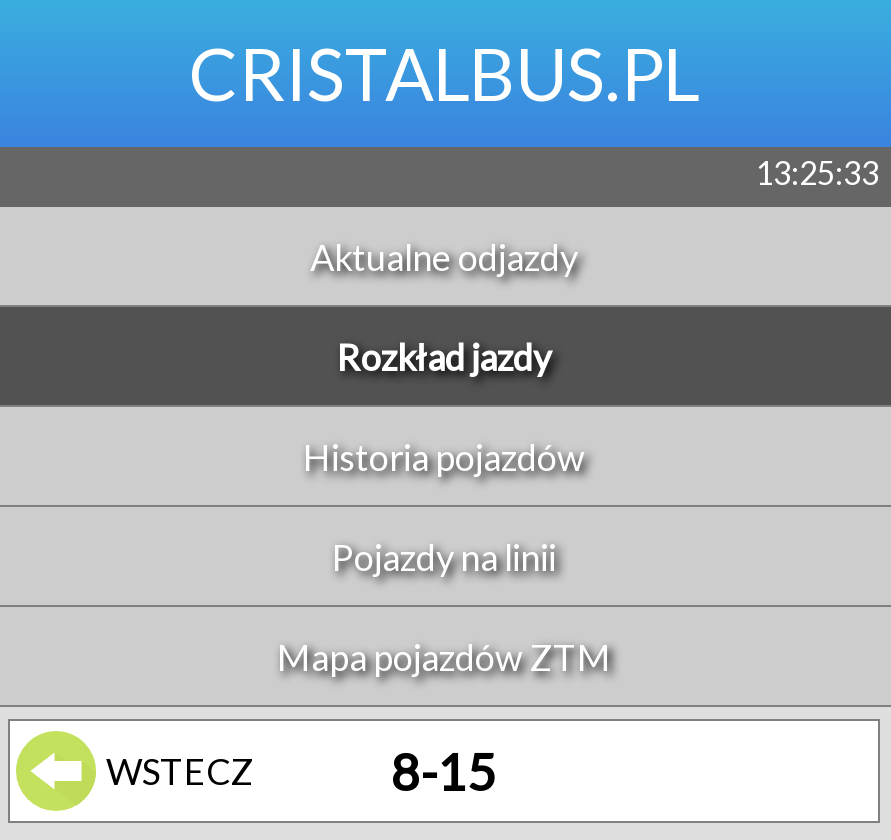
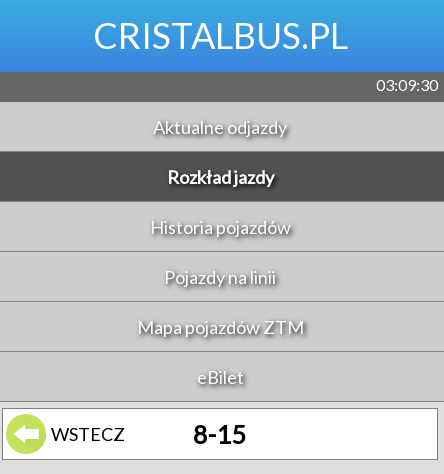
- 13:25:33
+ 03:09:30

+ eBilet
